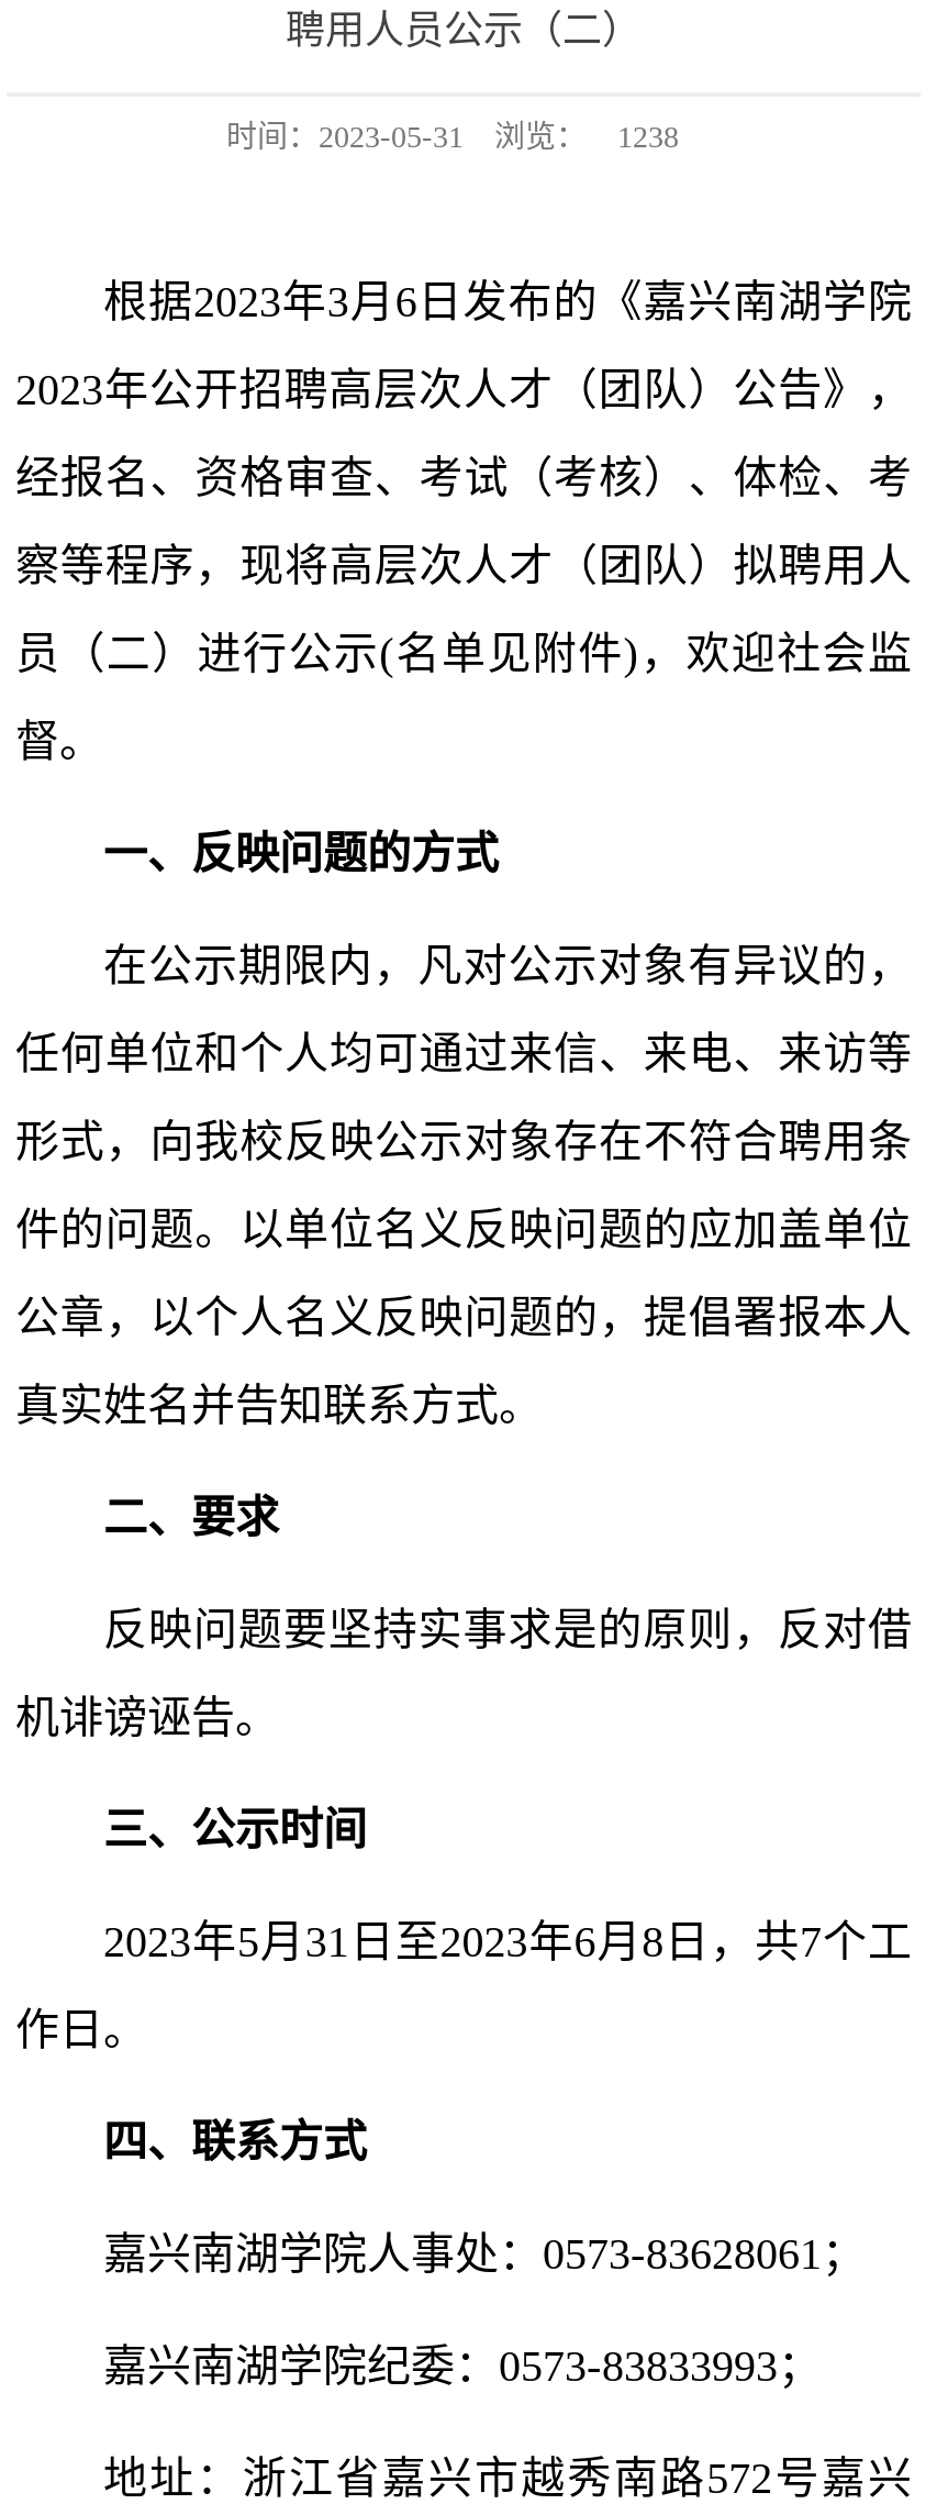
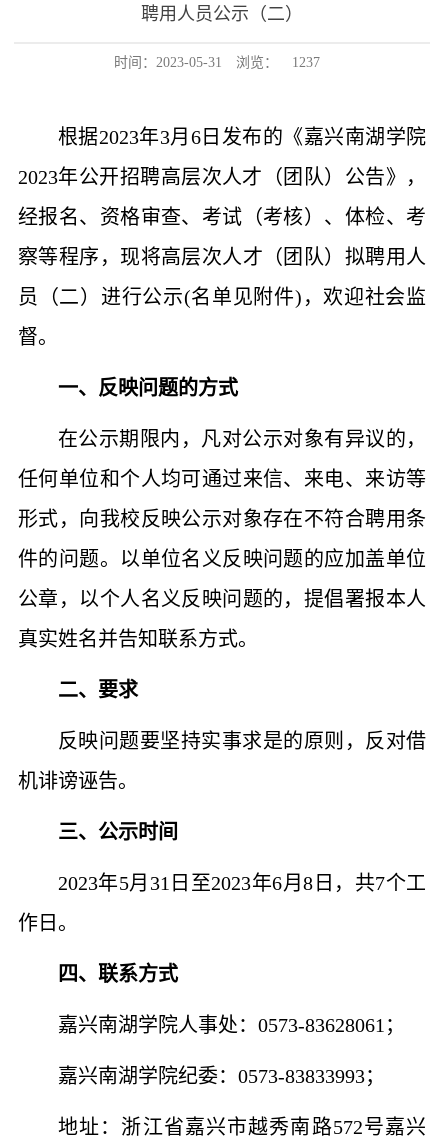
- 时间：2023-05-31 浏览： 1238
+ 时间：2023-05-31 浏览： 1237
